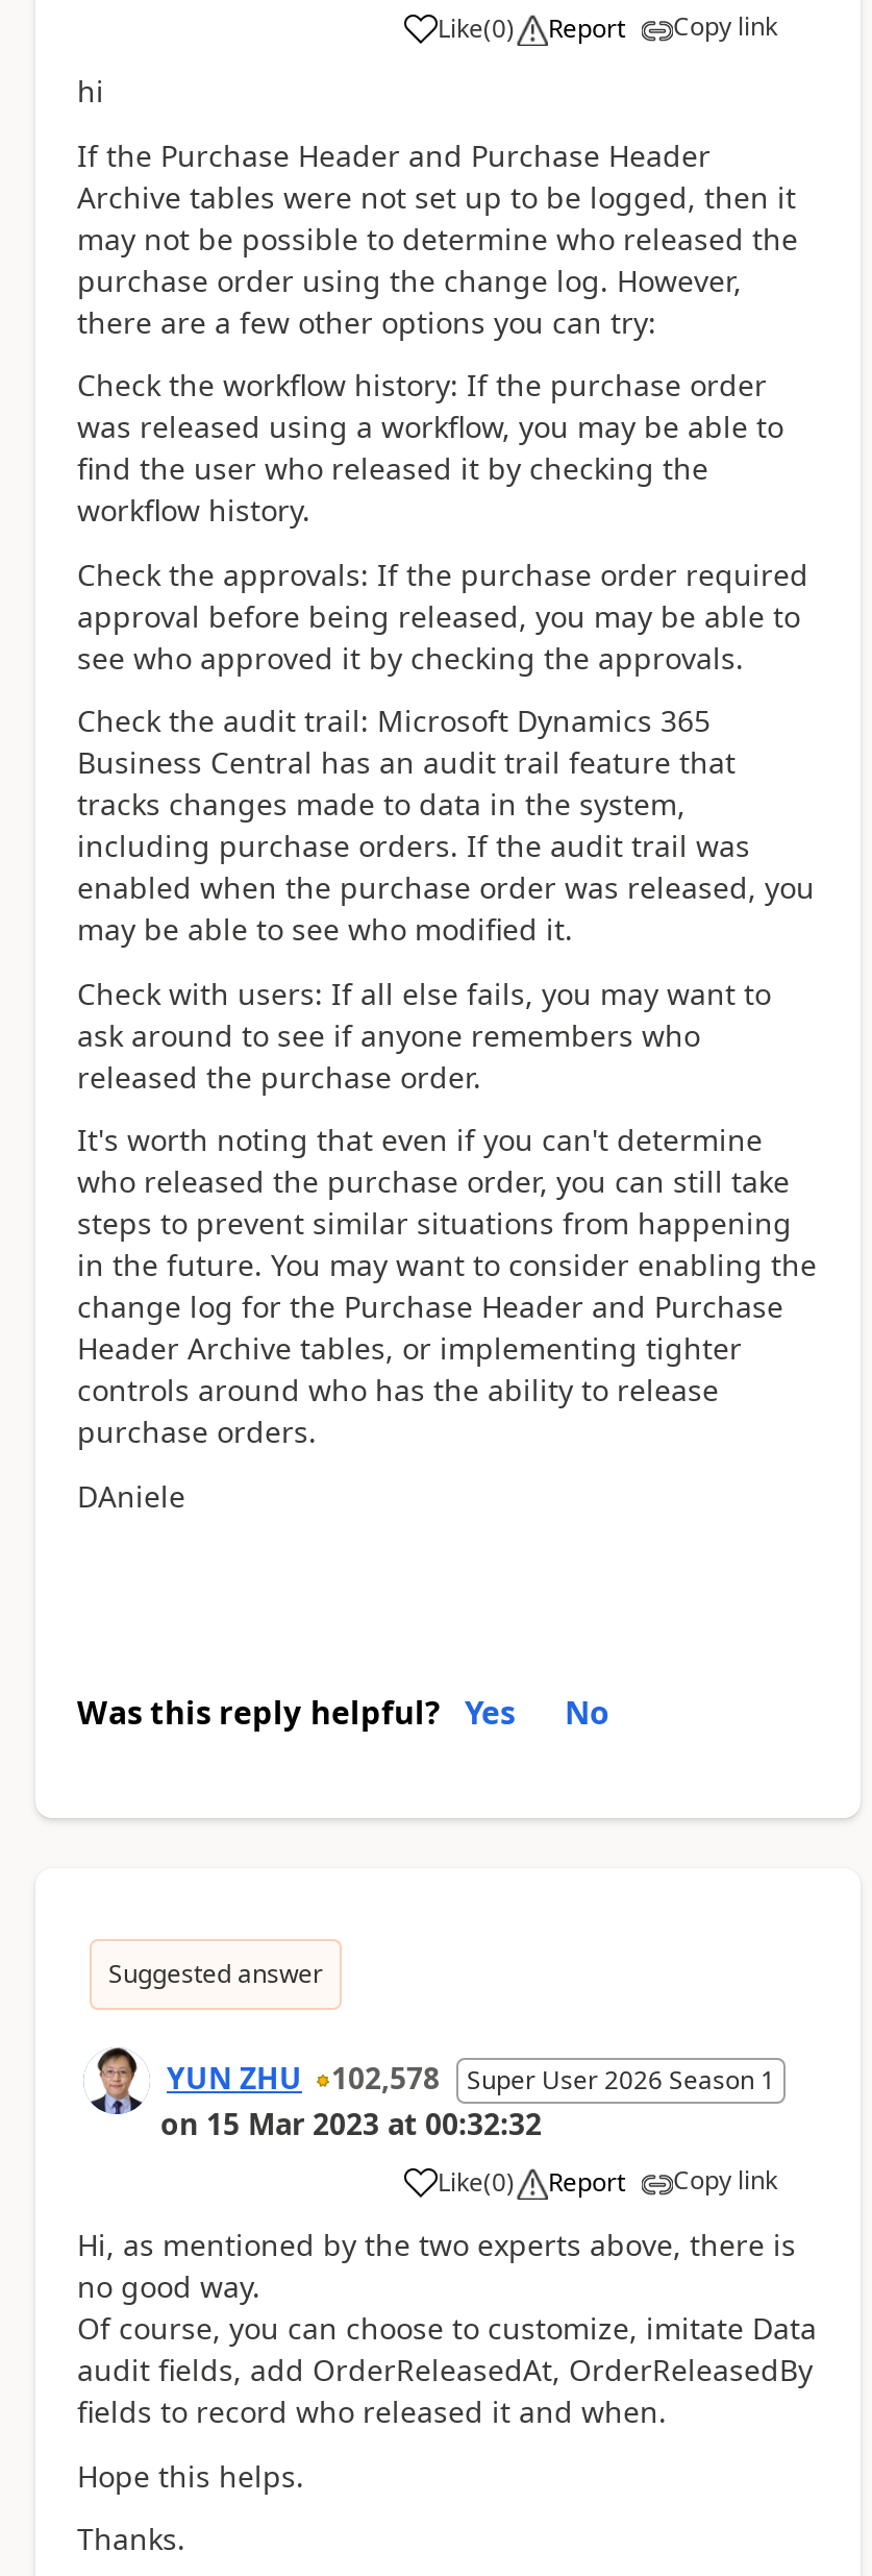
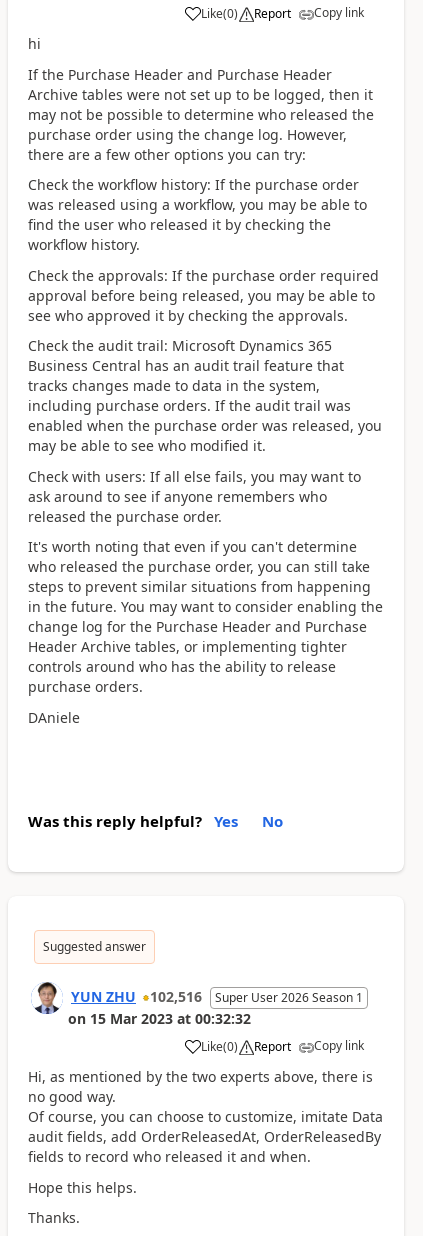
- YUN ZHU 102,578 Super User 2026 Season 1
+ YUN ZHU 102,516 Super User 2026 Season 1
